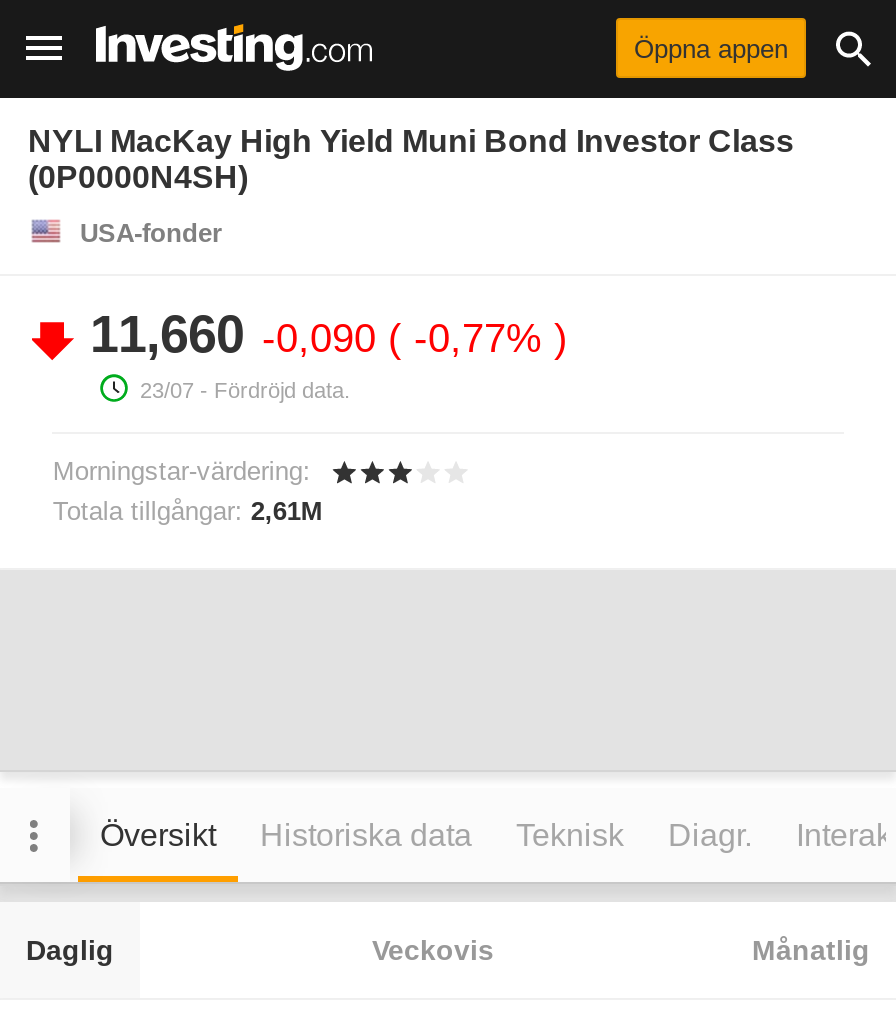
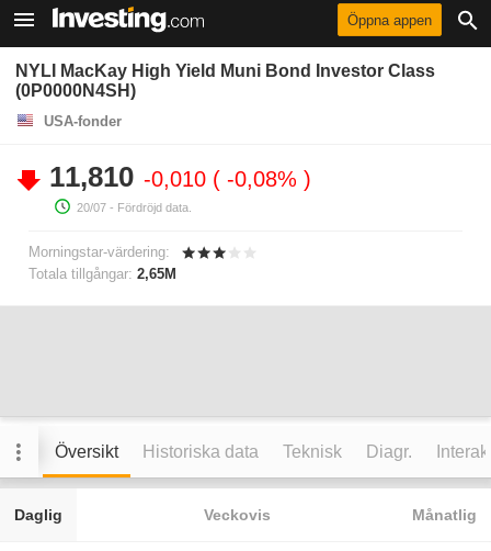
- 11,660 -0,090 -0,77%
+ 11,810 -0,010 -0,08%

- 23/07 - Fördröjd data.
+ 20/07 - Fördröjd data.

- Totala tillgångar: 2,61M
+ Totala tillgångar: 2,65M
